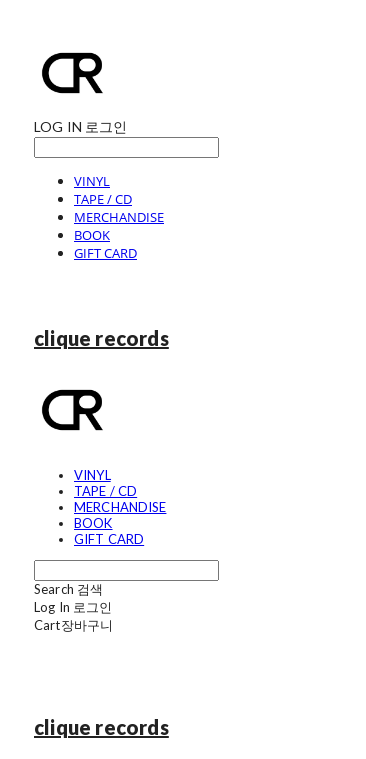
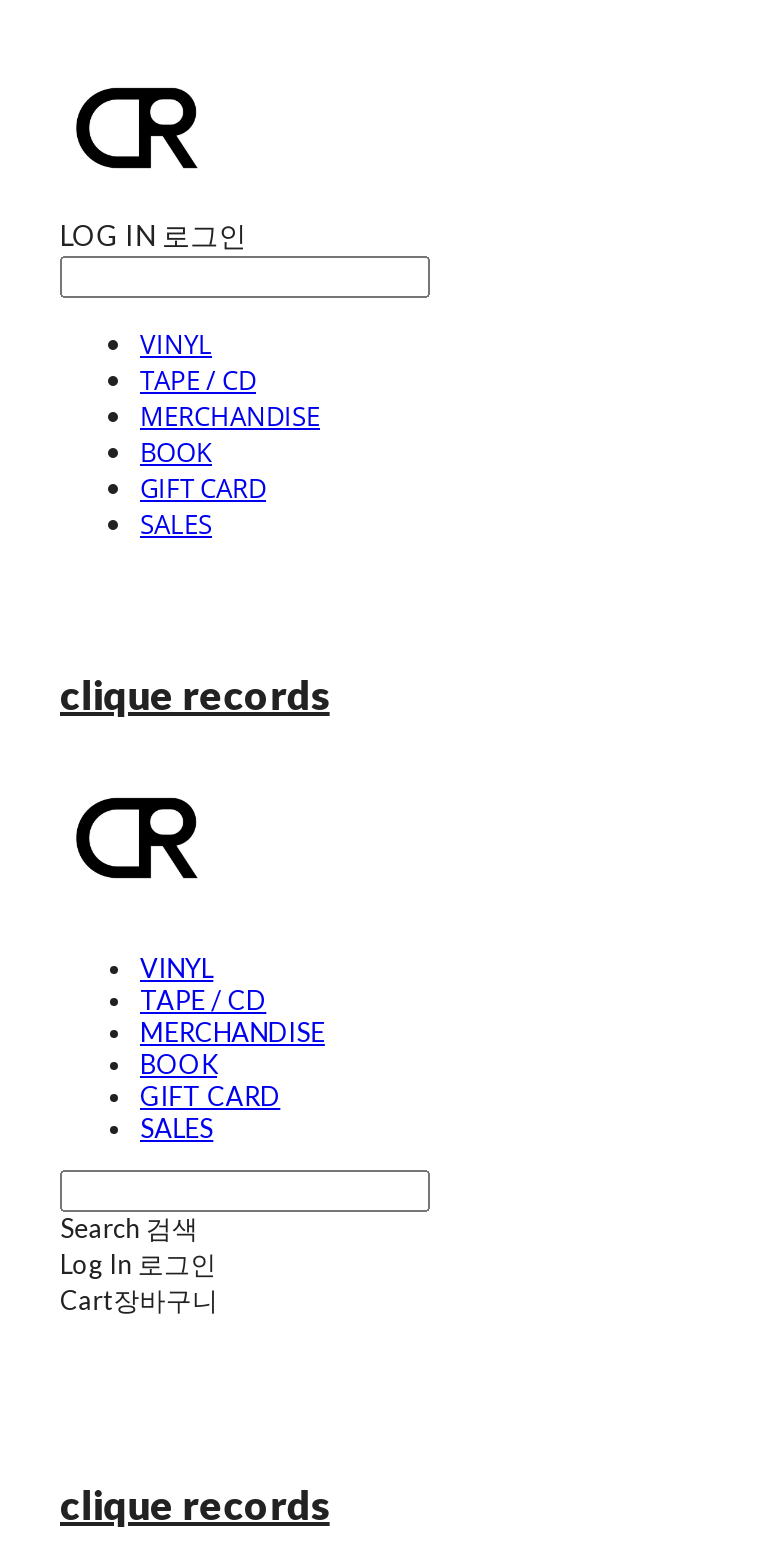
+ SALES

+ SALES
